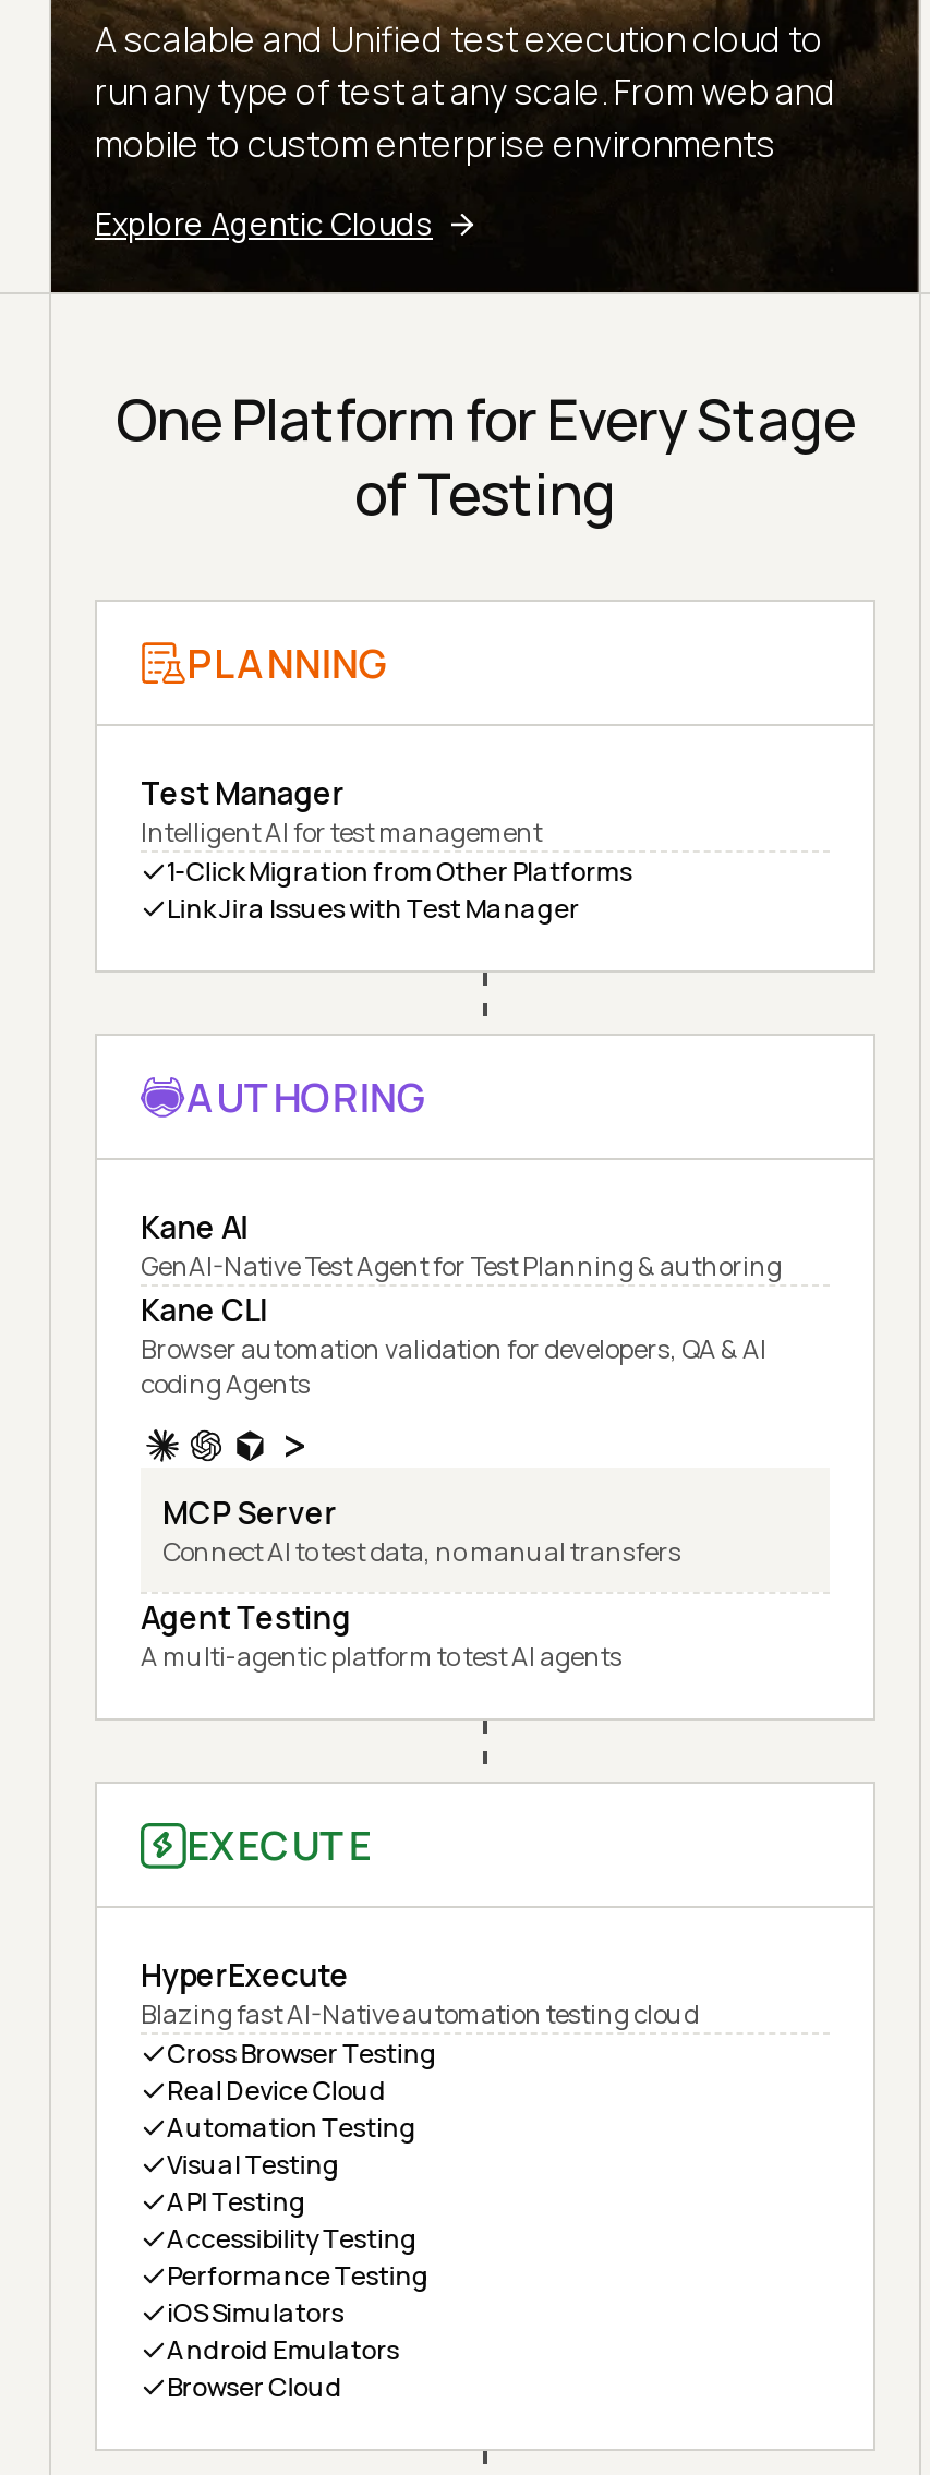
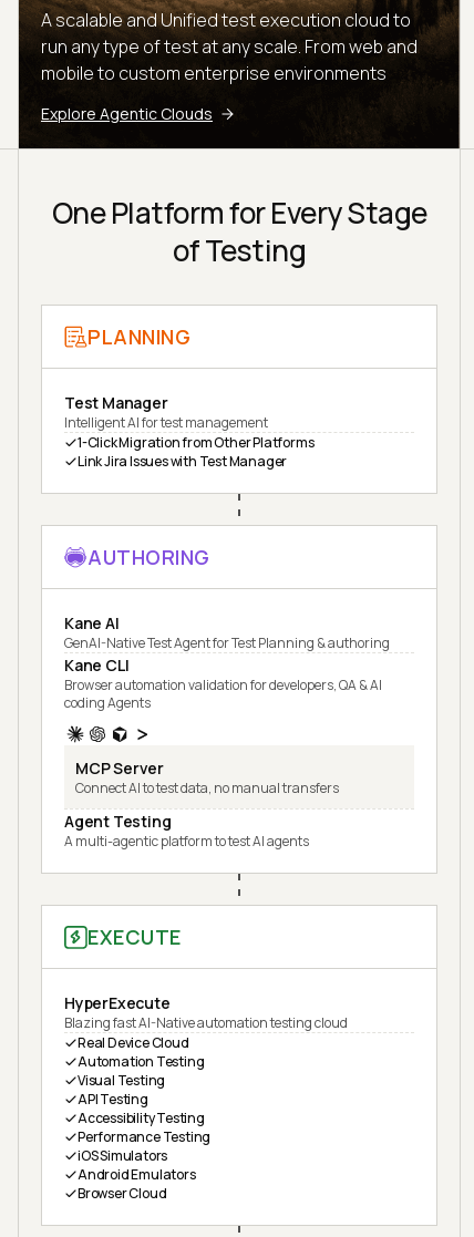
- Cross Browser Testing
